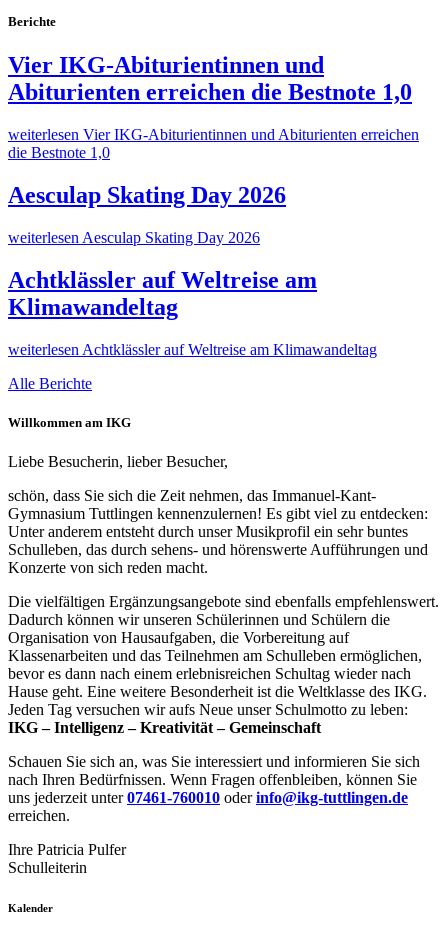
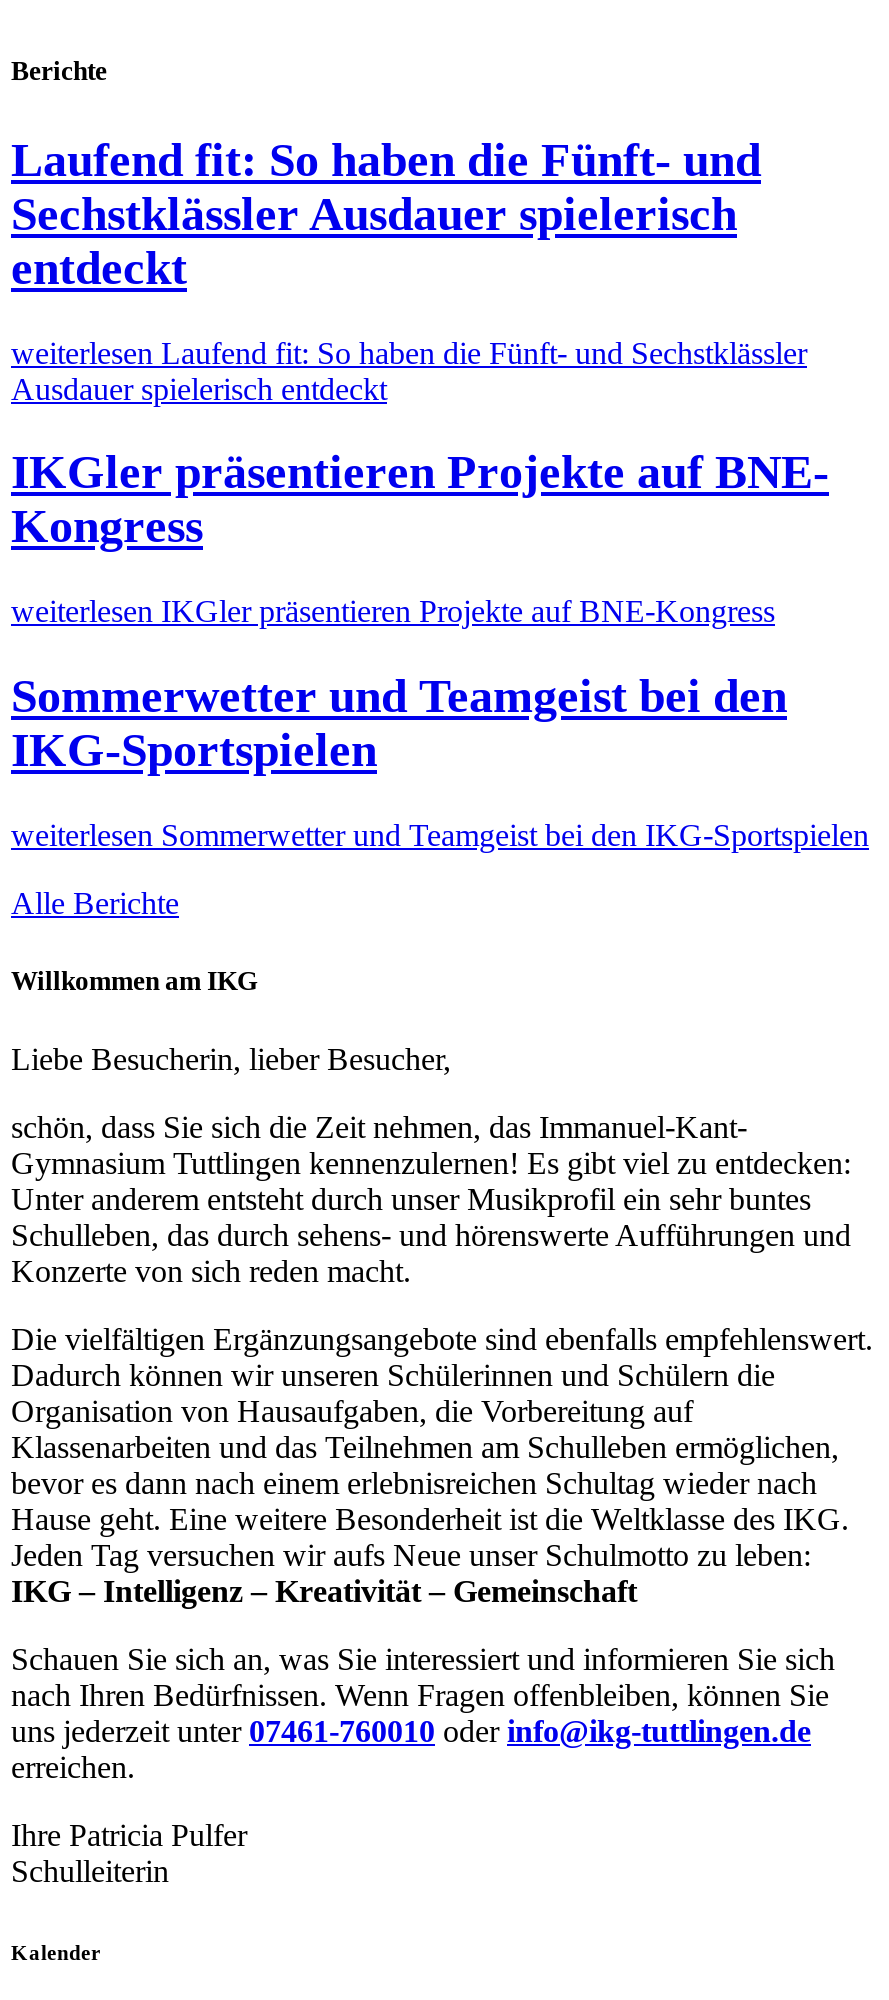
- Vier IKG-Abiturientinnen und
- Abiturienten erreichen die Bestnote 1,0
+ Laufend fit: So haben die Fünft- und
+ Sechstklässler Ausdauer spielerisch
+ entdeckt

- weiterlesen Vier IKG-Abiturientinnen und Abiturienten erreichen
- die Bestnote 1,0
+ weiterlesen Laufend fit: So haben die Fünft- und Sechstklässler
+ Ausdauer spielerisch entdeckt

- Aesculap Skating Day 2026
+ IKGler präsentieren Projekte auf BNE-
+ Kongress

- weiterlesen Aesculap Skating Day 2026
+ weiterlesen IKGler präsentieren Projekte auf BNE-Kongress

- Achtklässler auf Weltreise am
- Klimawandeltag
+ Sommerwetter und Teamgeist bei den
+ IKG-Sportspielen

- weiterlesen Achtklässler auf Weltreise am Klimawandeltag
+ weiterlesen Sommerwetter und Teamgeist bei den IKG-Sportspielen
